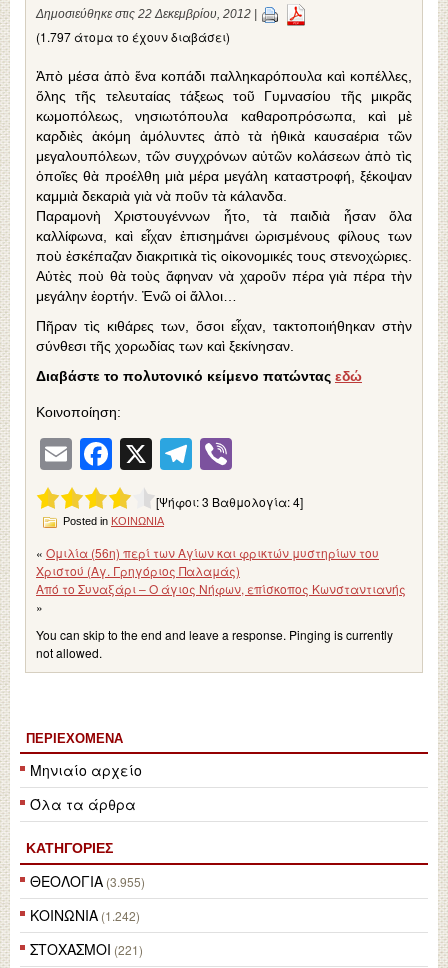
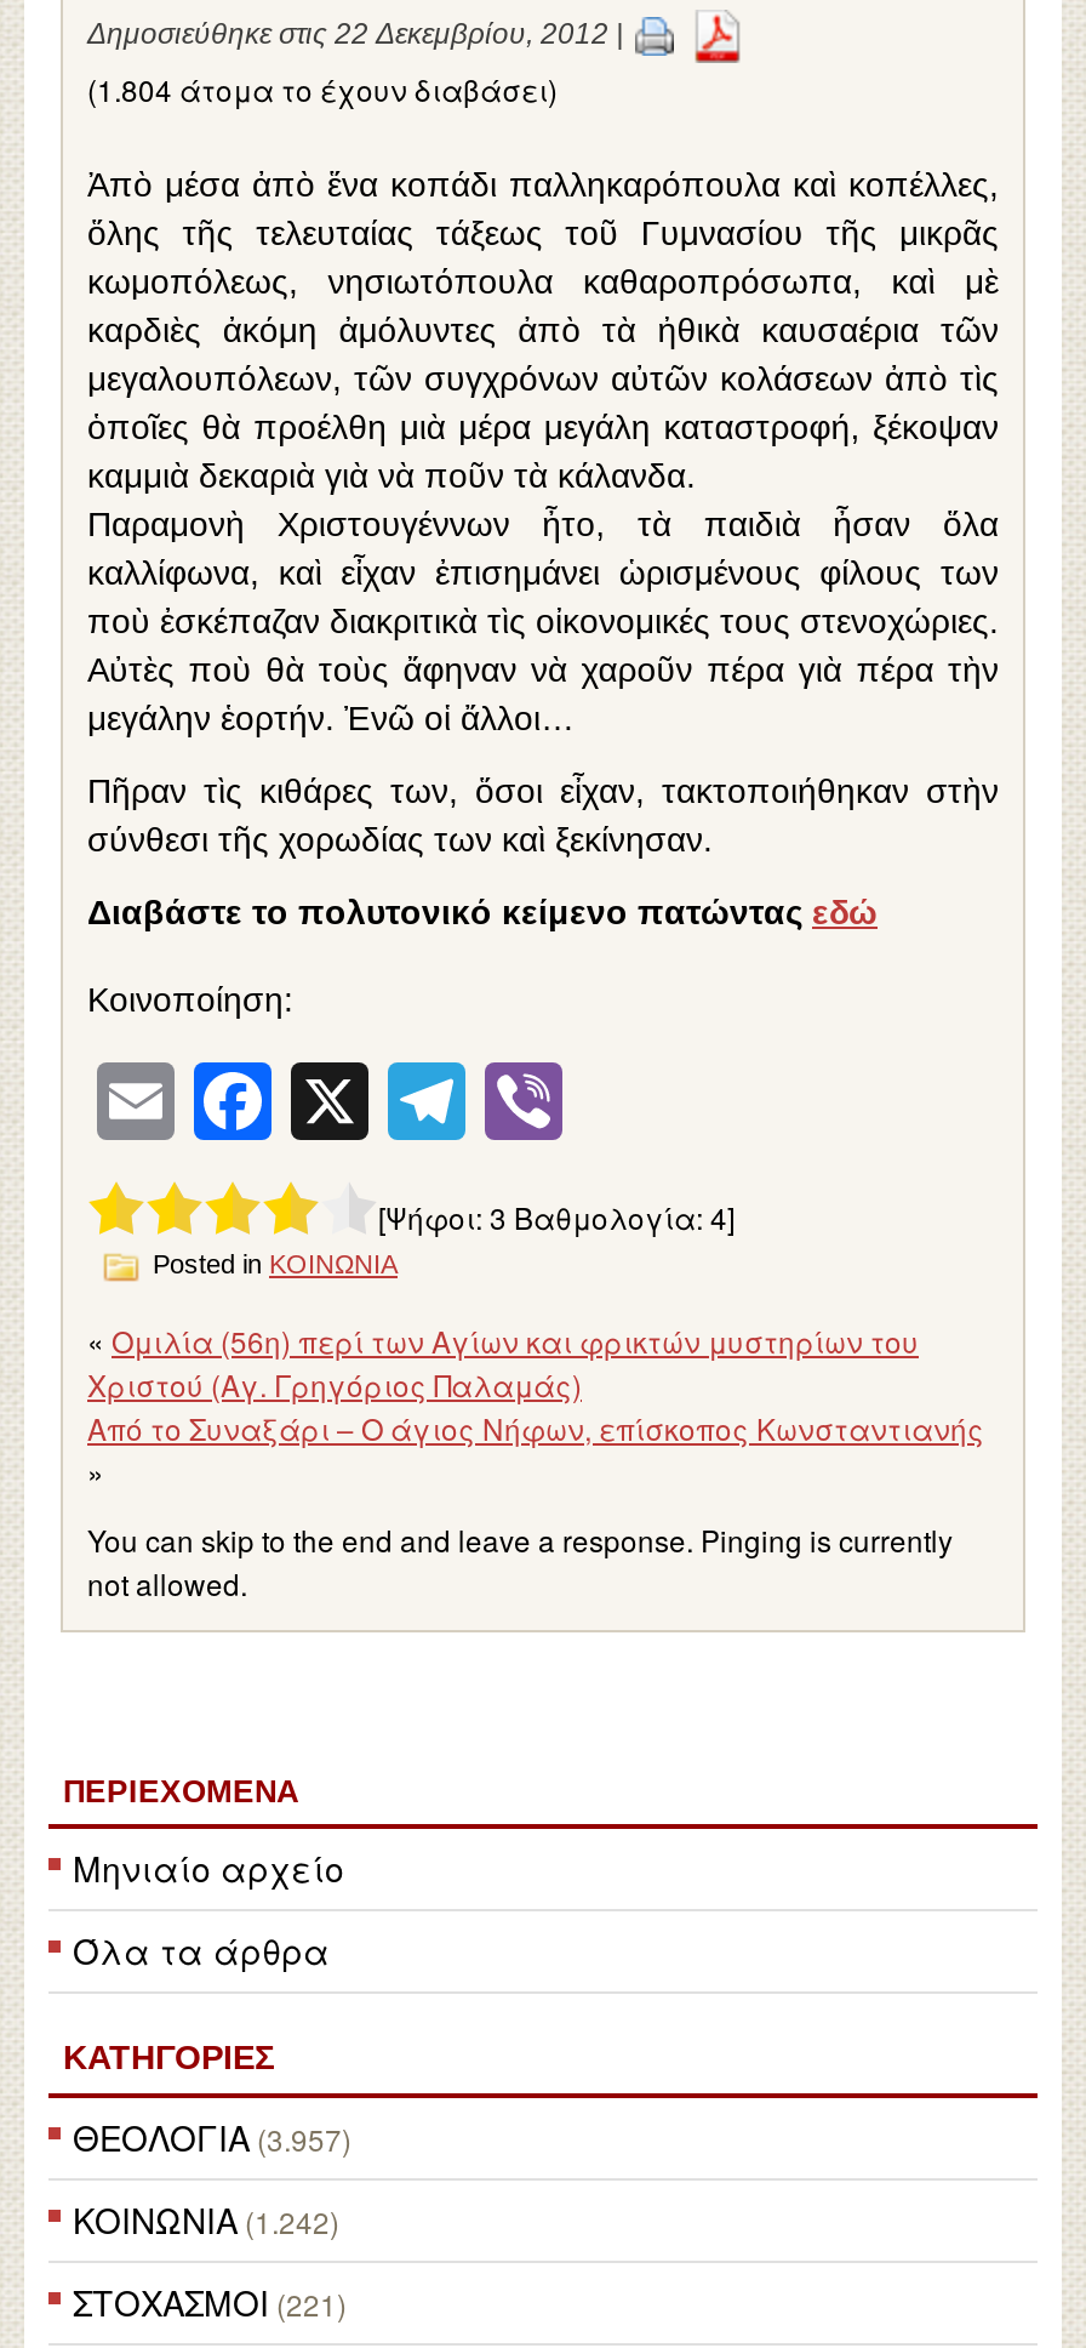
- (1.797 άτομα το έχουν διαβάσει)
+ (1.804 άτομα το έχουν διαβάσει)

- ΘΕΟΛΟΓΙΑ (3.955)
+ ΘΕΟΛΟΓΙΑ (3.957)
